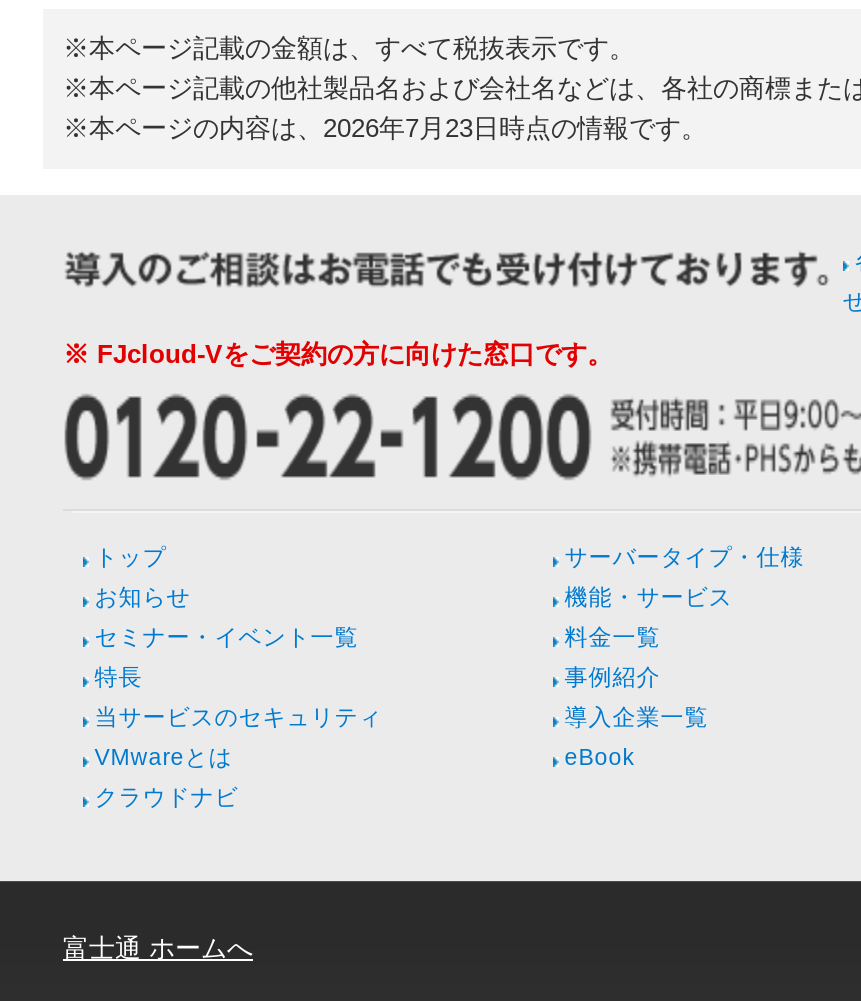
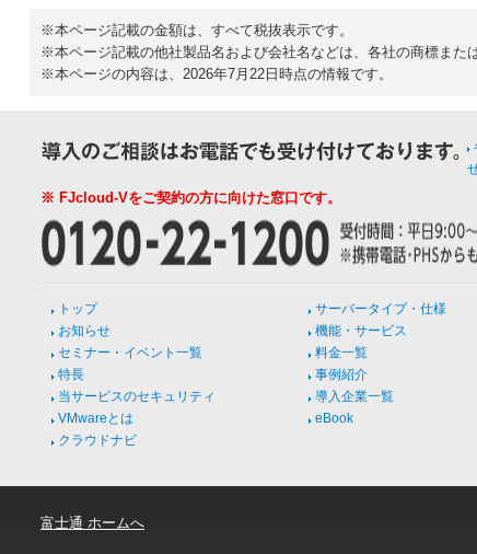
- ※本ページの内容は、2026年7月23日時点の情報です。
+ ※本ページの内容は、2026年7月22日時点の情報です。
